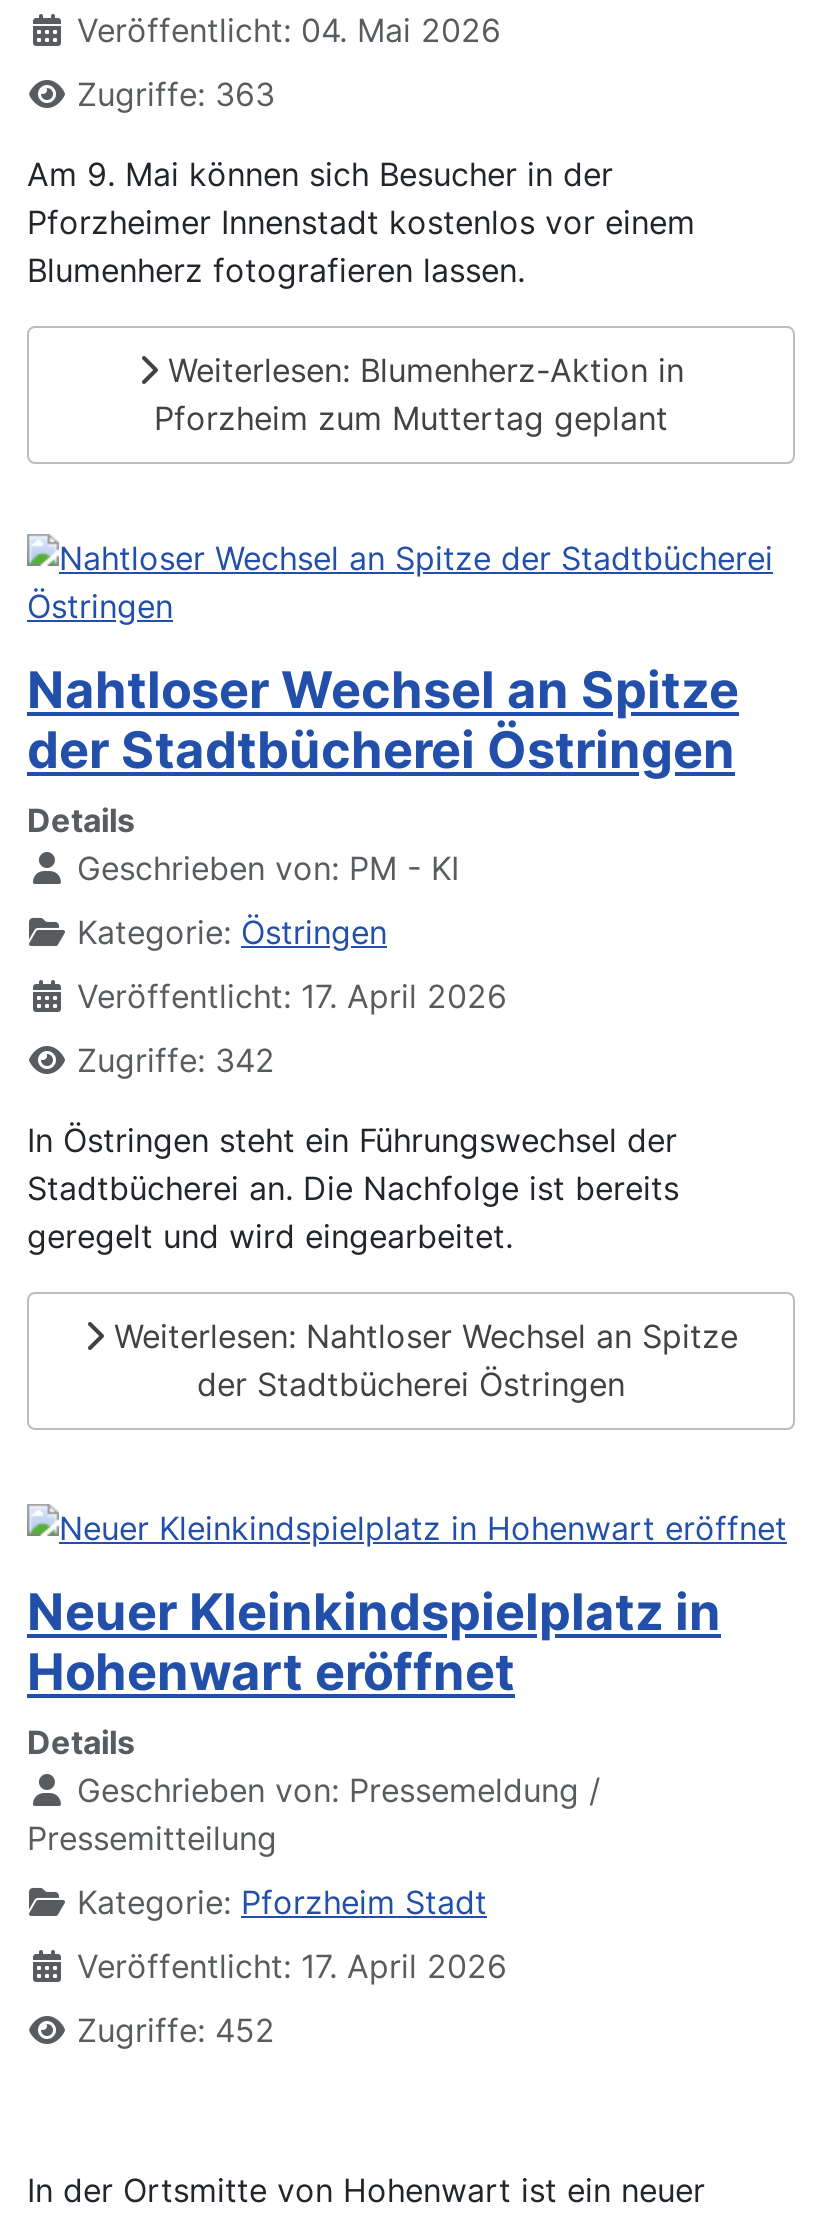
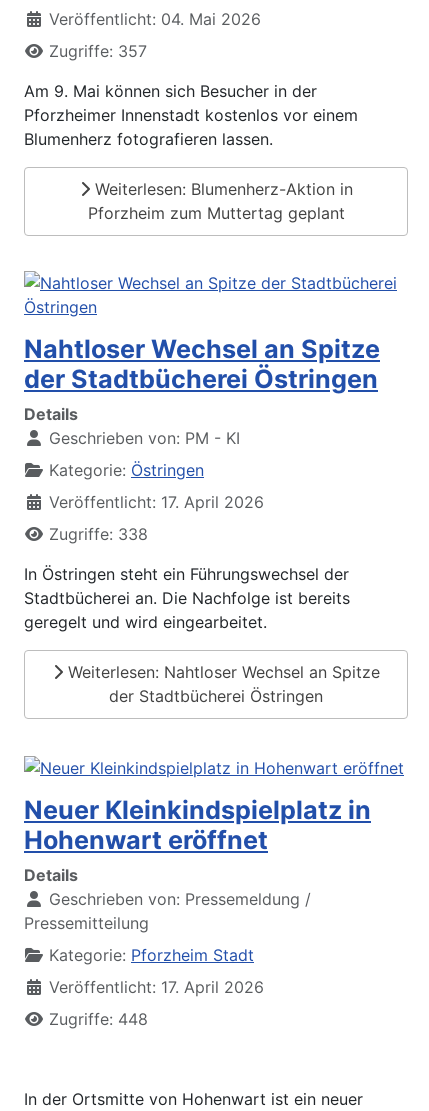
- Zugriffe: 363
+ Zugriffe: 357

- Zugriffe: 342
+ Zugriffe: 338

- Zugriffe: 452
+ Zugriffe: 448
